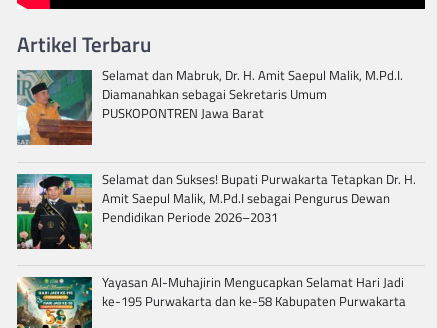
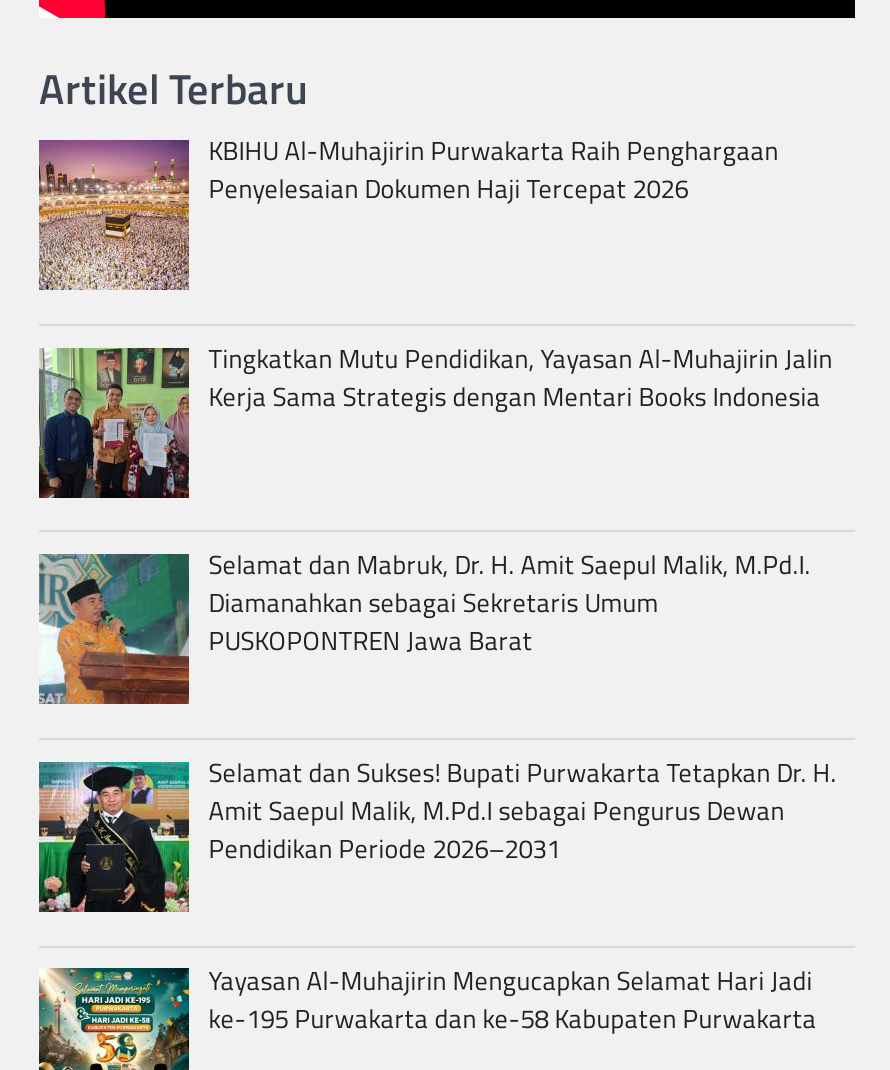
+ [image]
+ KBIHU Al-Muhajirin Purwakarta Raih Penghargaan
+ Penyelesaian Dokumen Haji Tercepat 2026

+ [image]
+ Tingkatkan Mutu Pendidikan, Yayasan Al-Muhajirin Jalin
+ Kerja Sama Strategis dengan Mentari Books Indonesia
